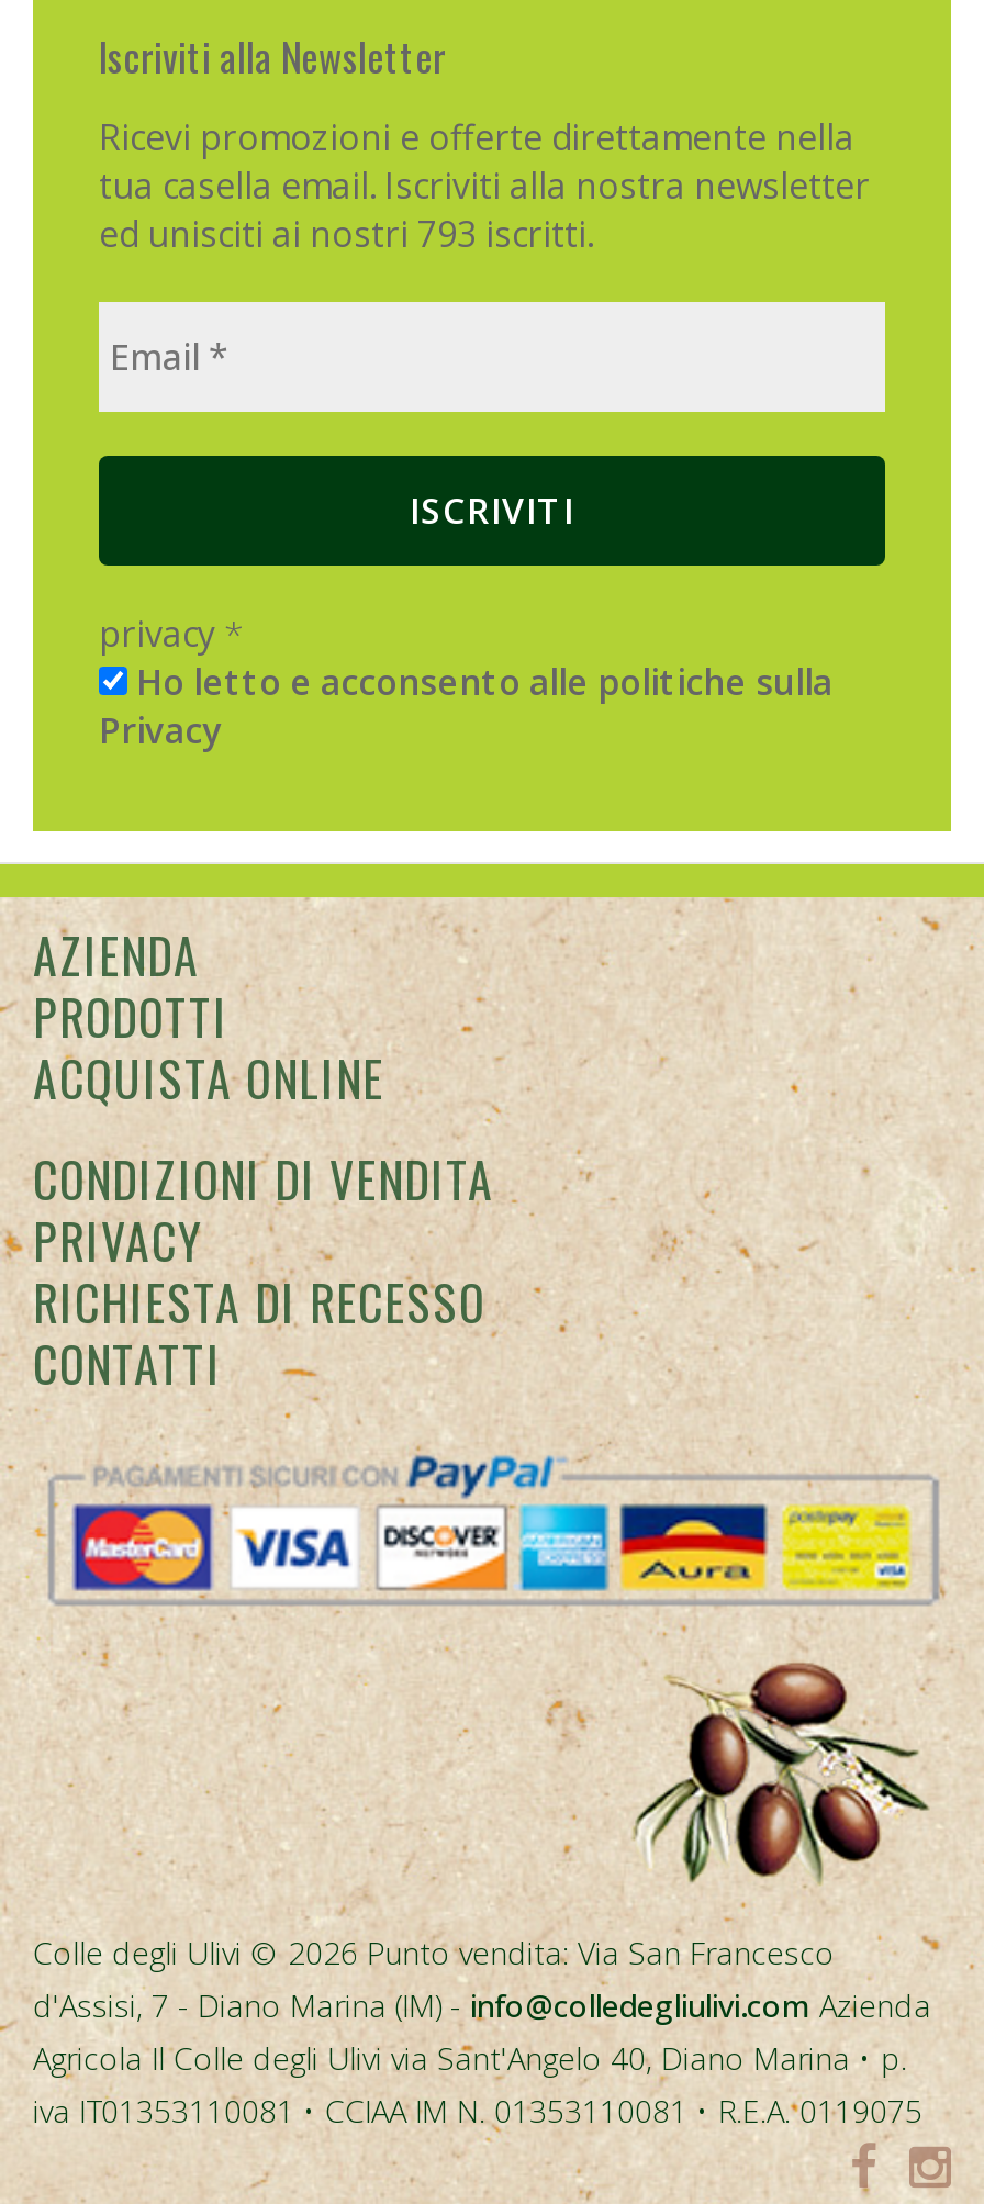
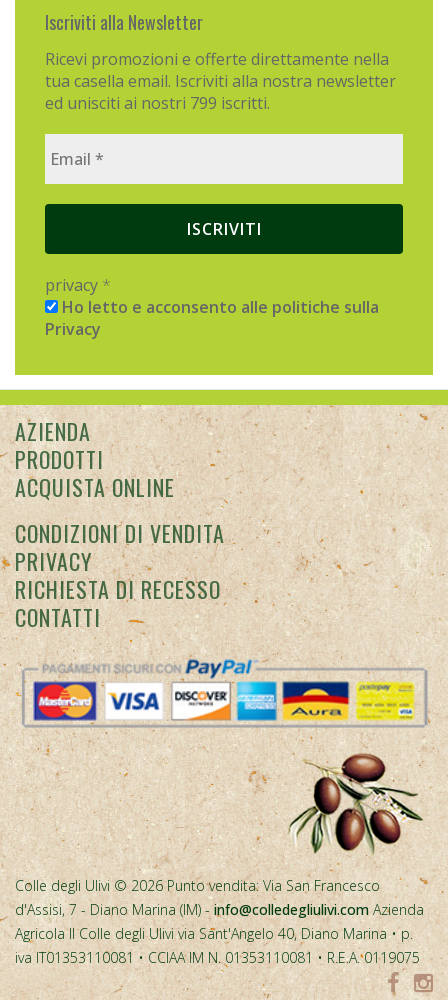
- ed unisciti ai nostri 793 iscritti.
+ ed unisciti ai nostri 799 iscritti.
